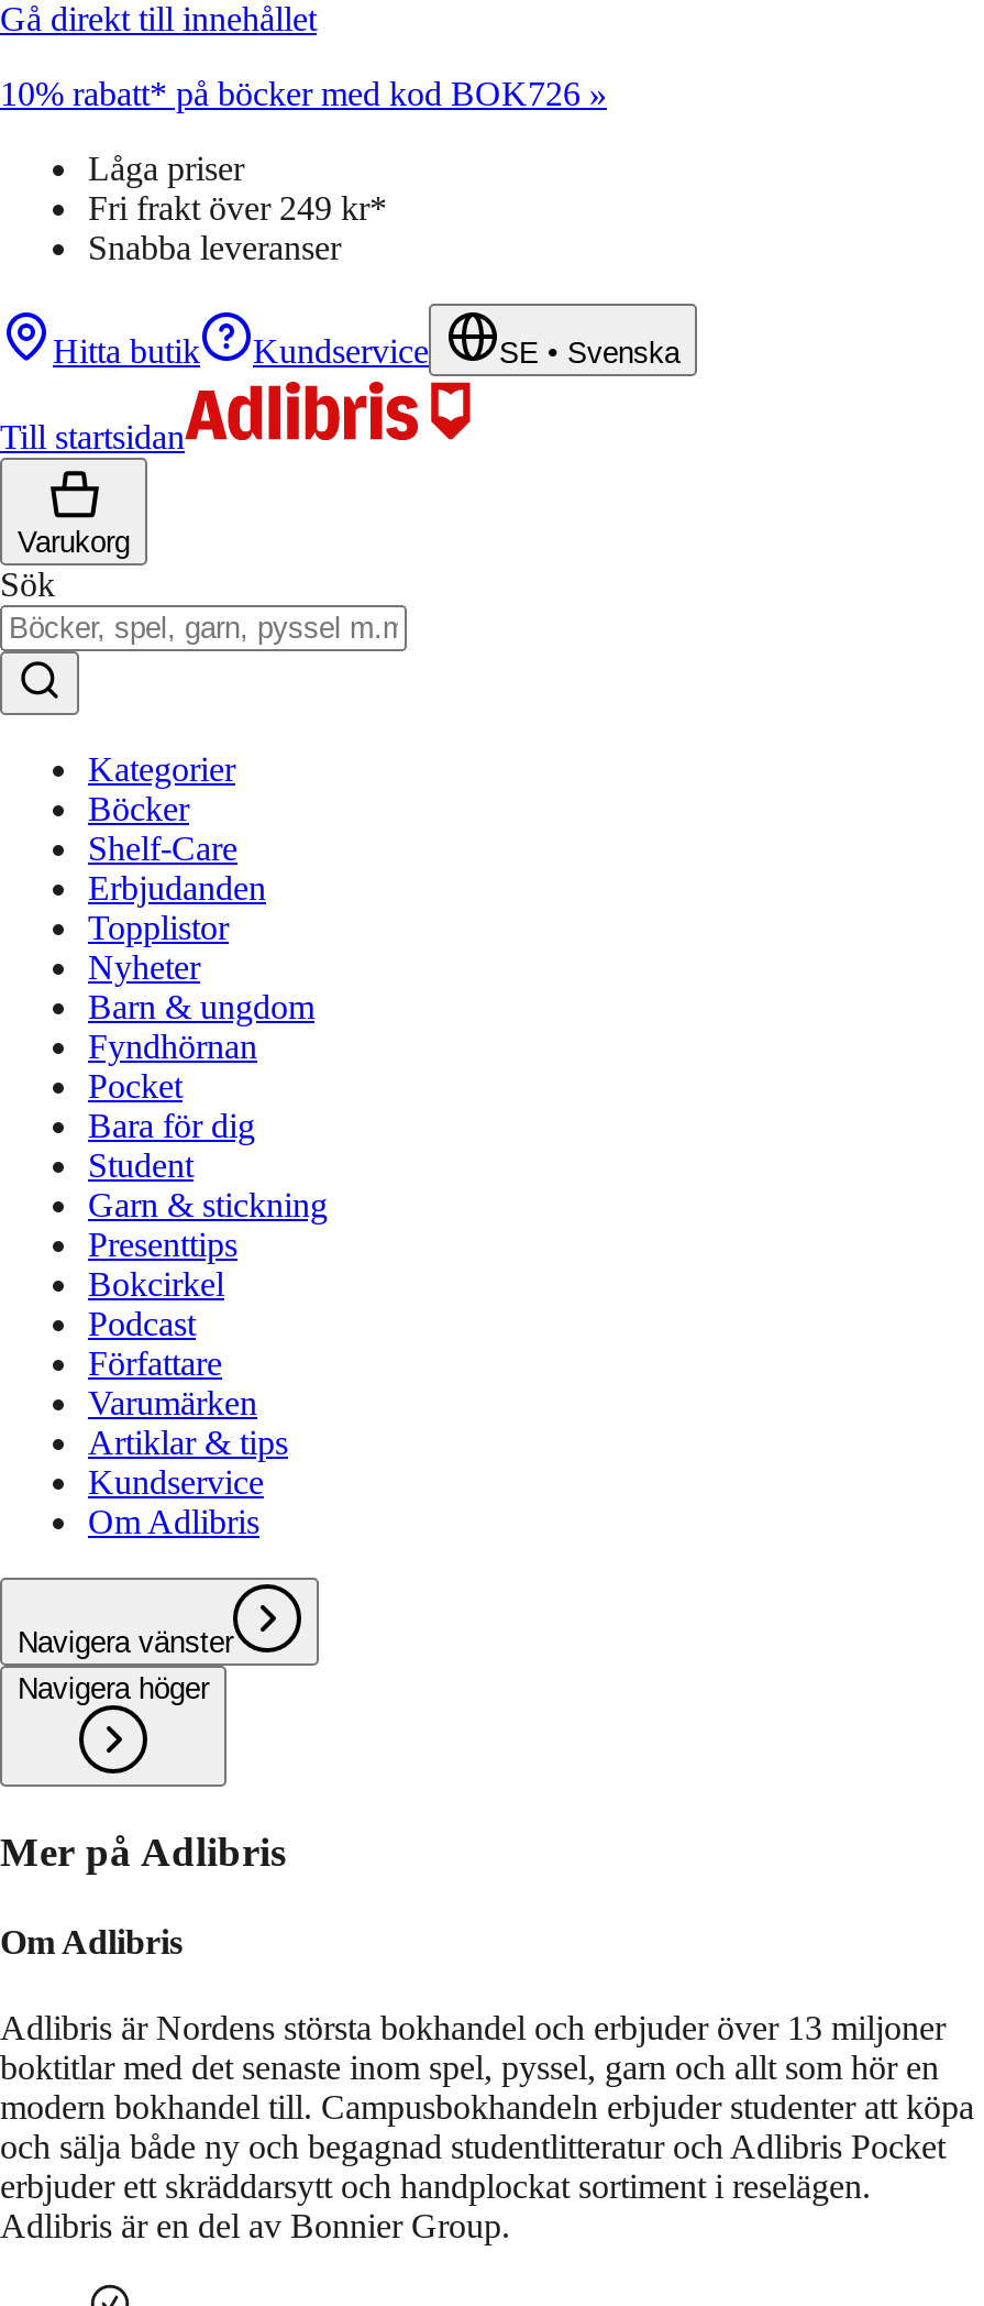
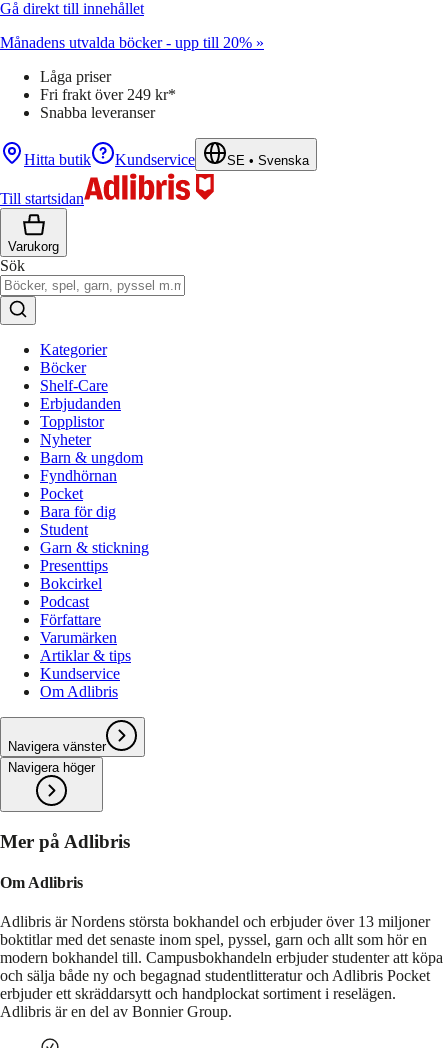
- 10% rabatt* på böcker med kod BOK726 »
+ Månadens utvalda böcker - upp till 20% »
